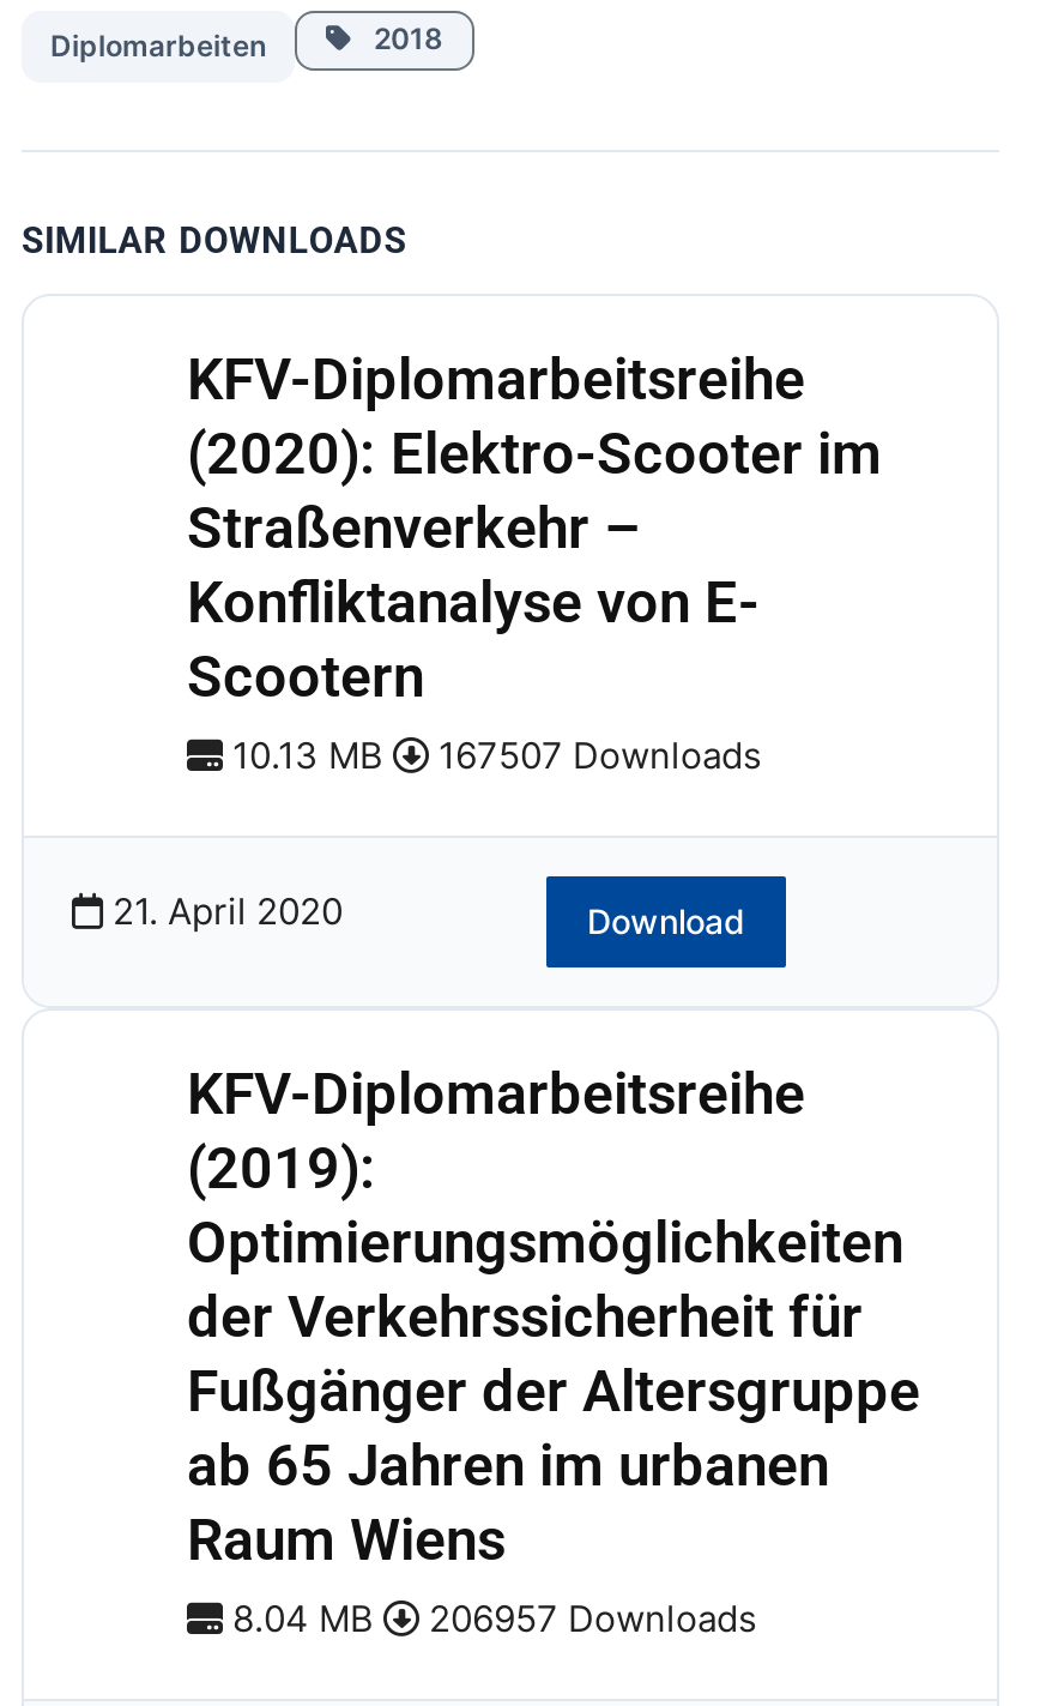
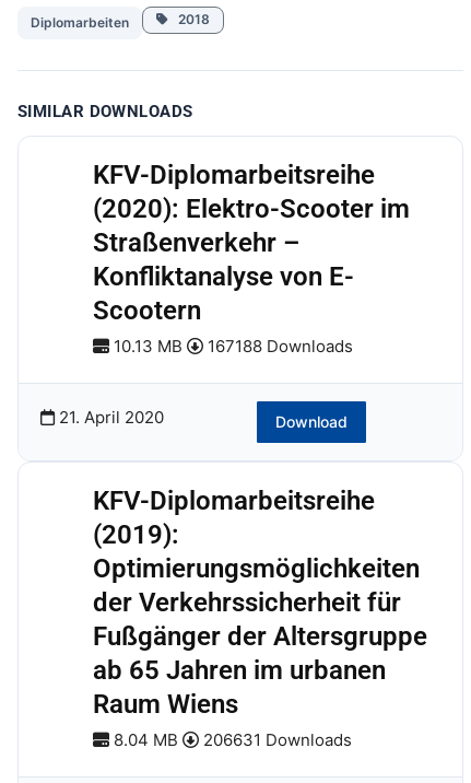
- 10.13 MB 167507 Downloads
+ 10.13 MB 167188 Downloads

- 8.04 MB 206957 Downloads
+ 8.04 MB 206631 Downloads
